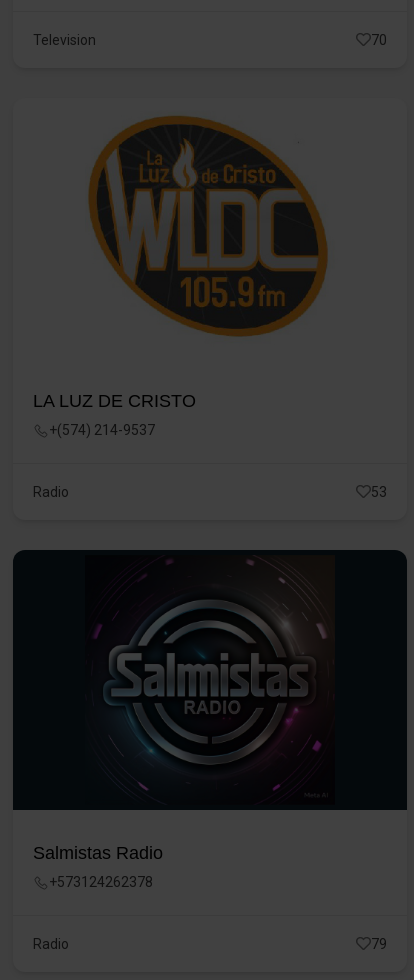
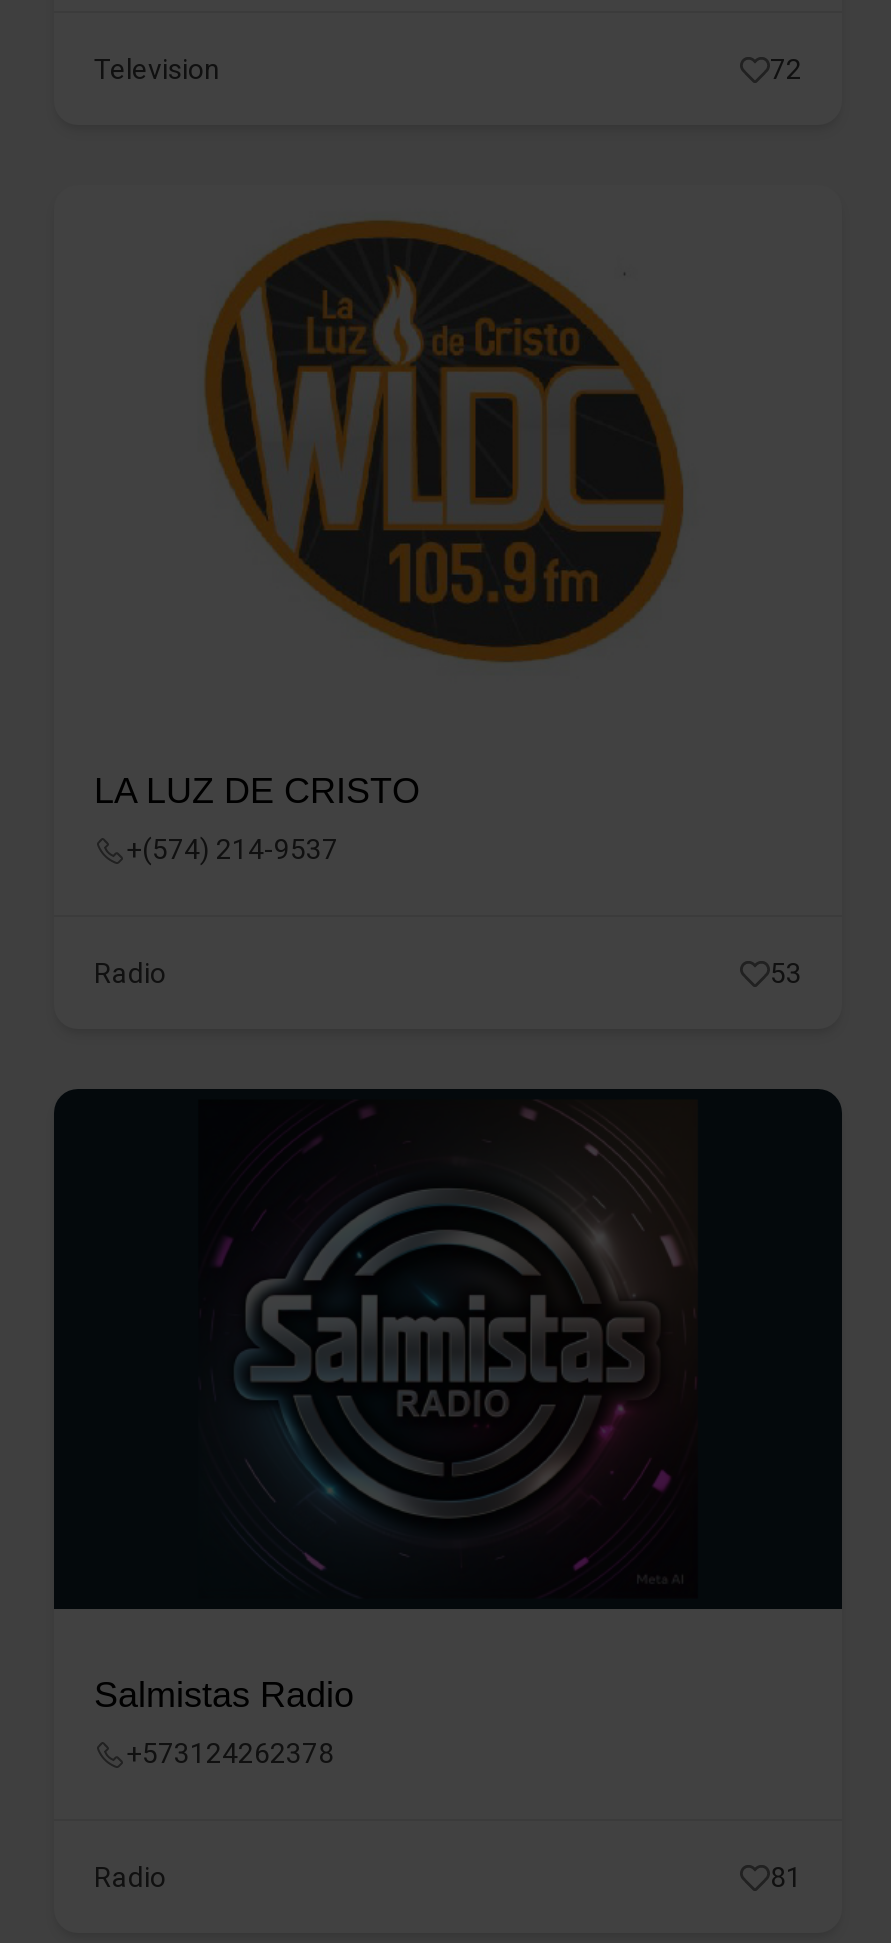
- 70
+ 72

- 79
+ 81
